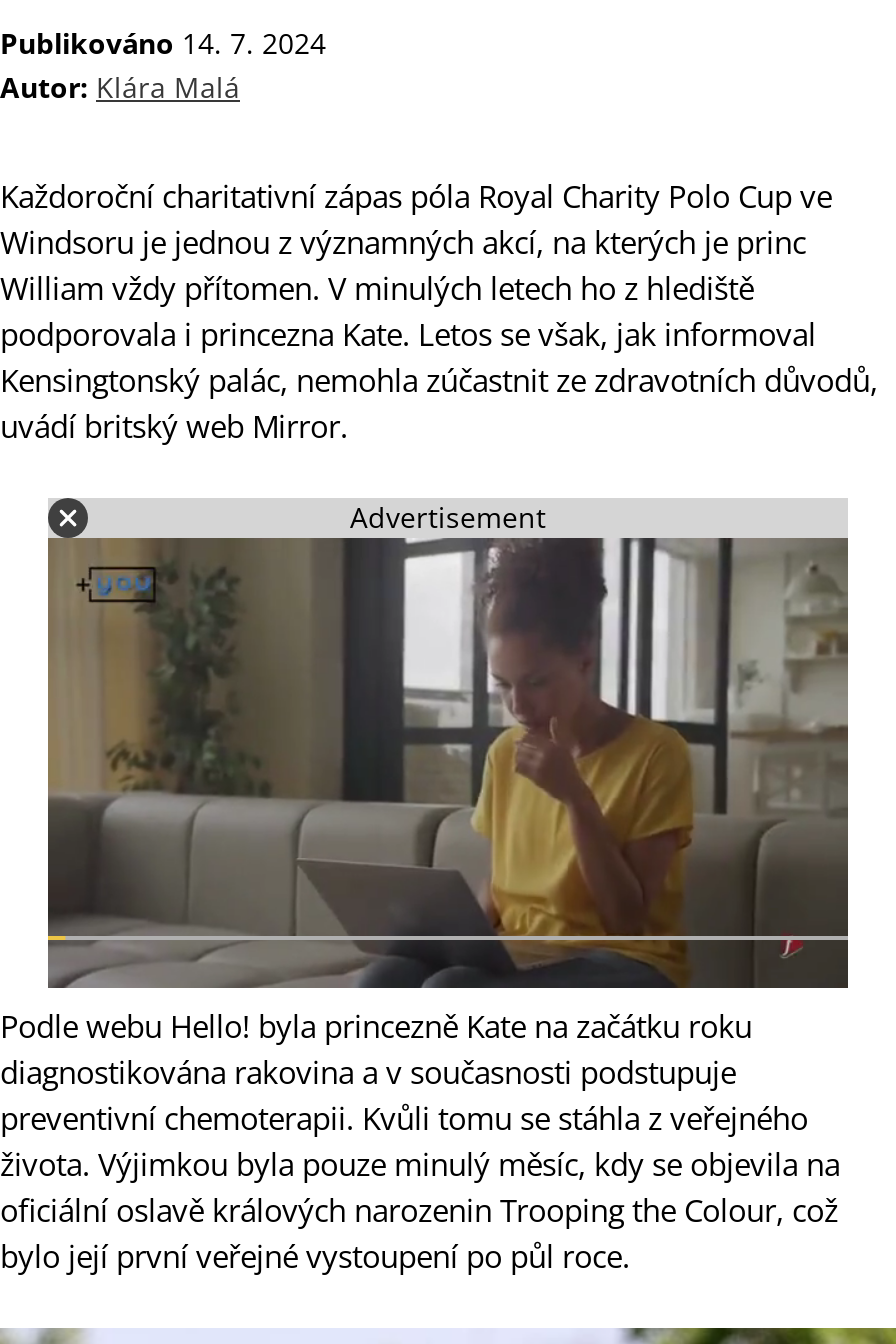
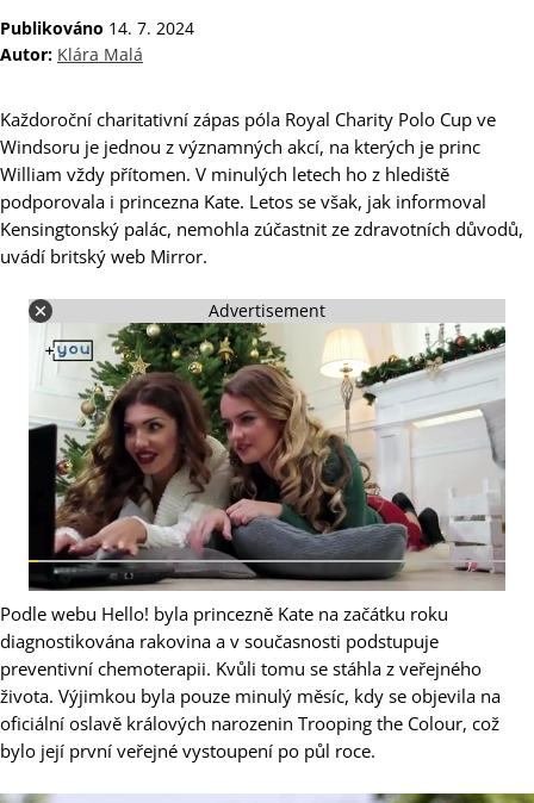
- [image]
+ [image]
